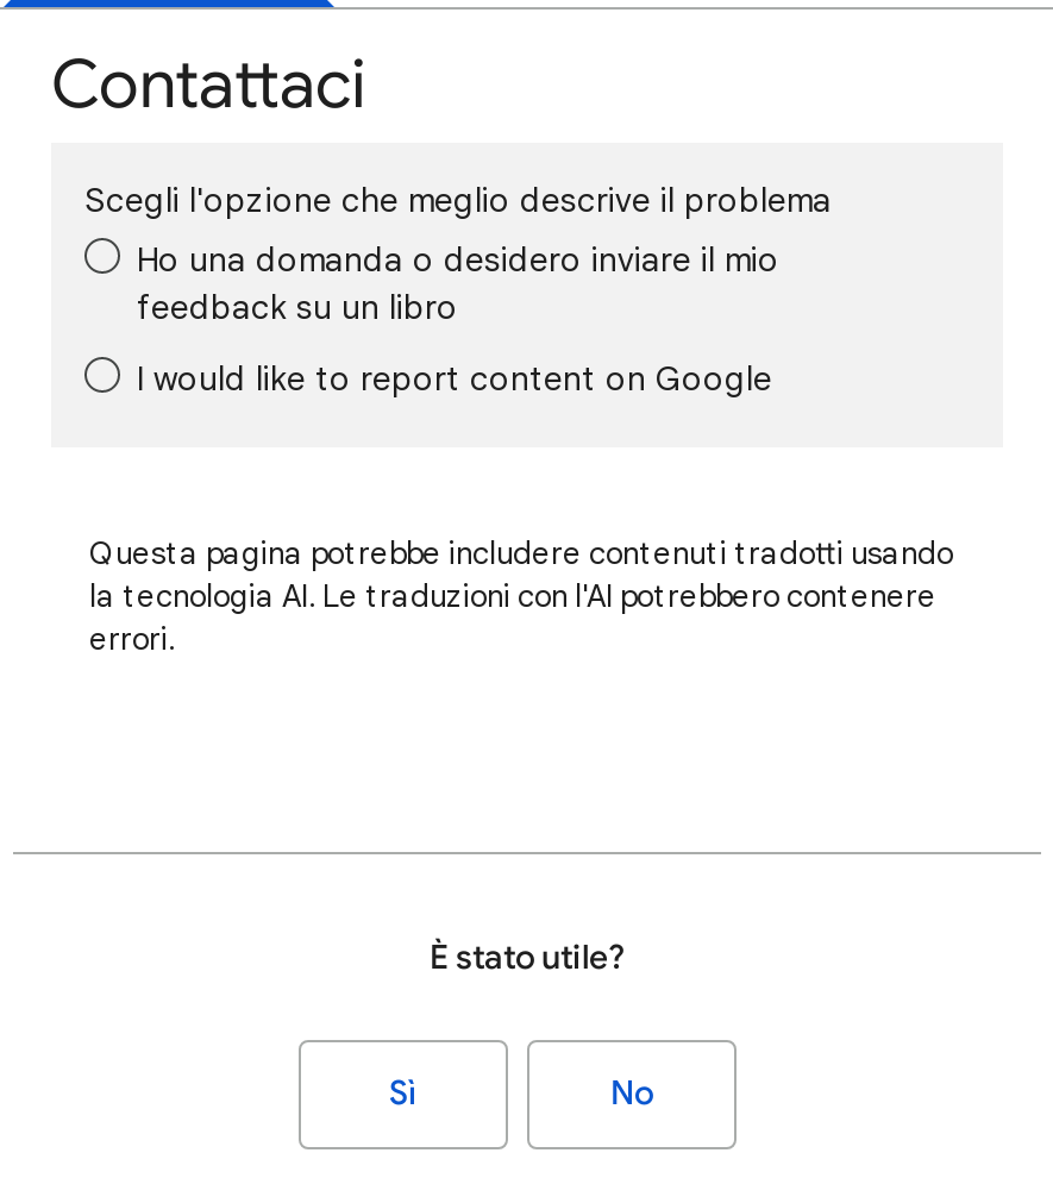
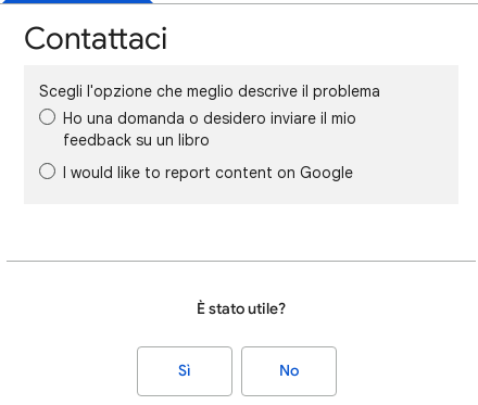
- Questa pagina potrebbe includere contenuti tradotti usando
- la tecnologia AI. Le traduzioni con l'AI potrebbero contenere
- errori.
